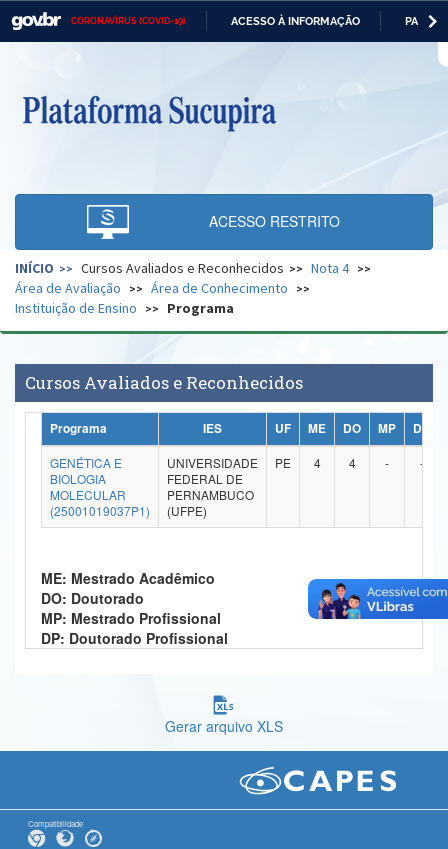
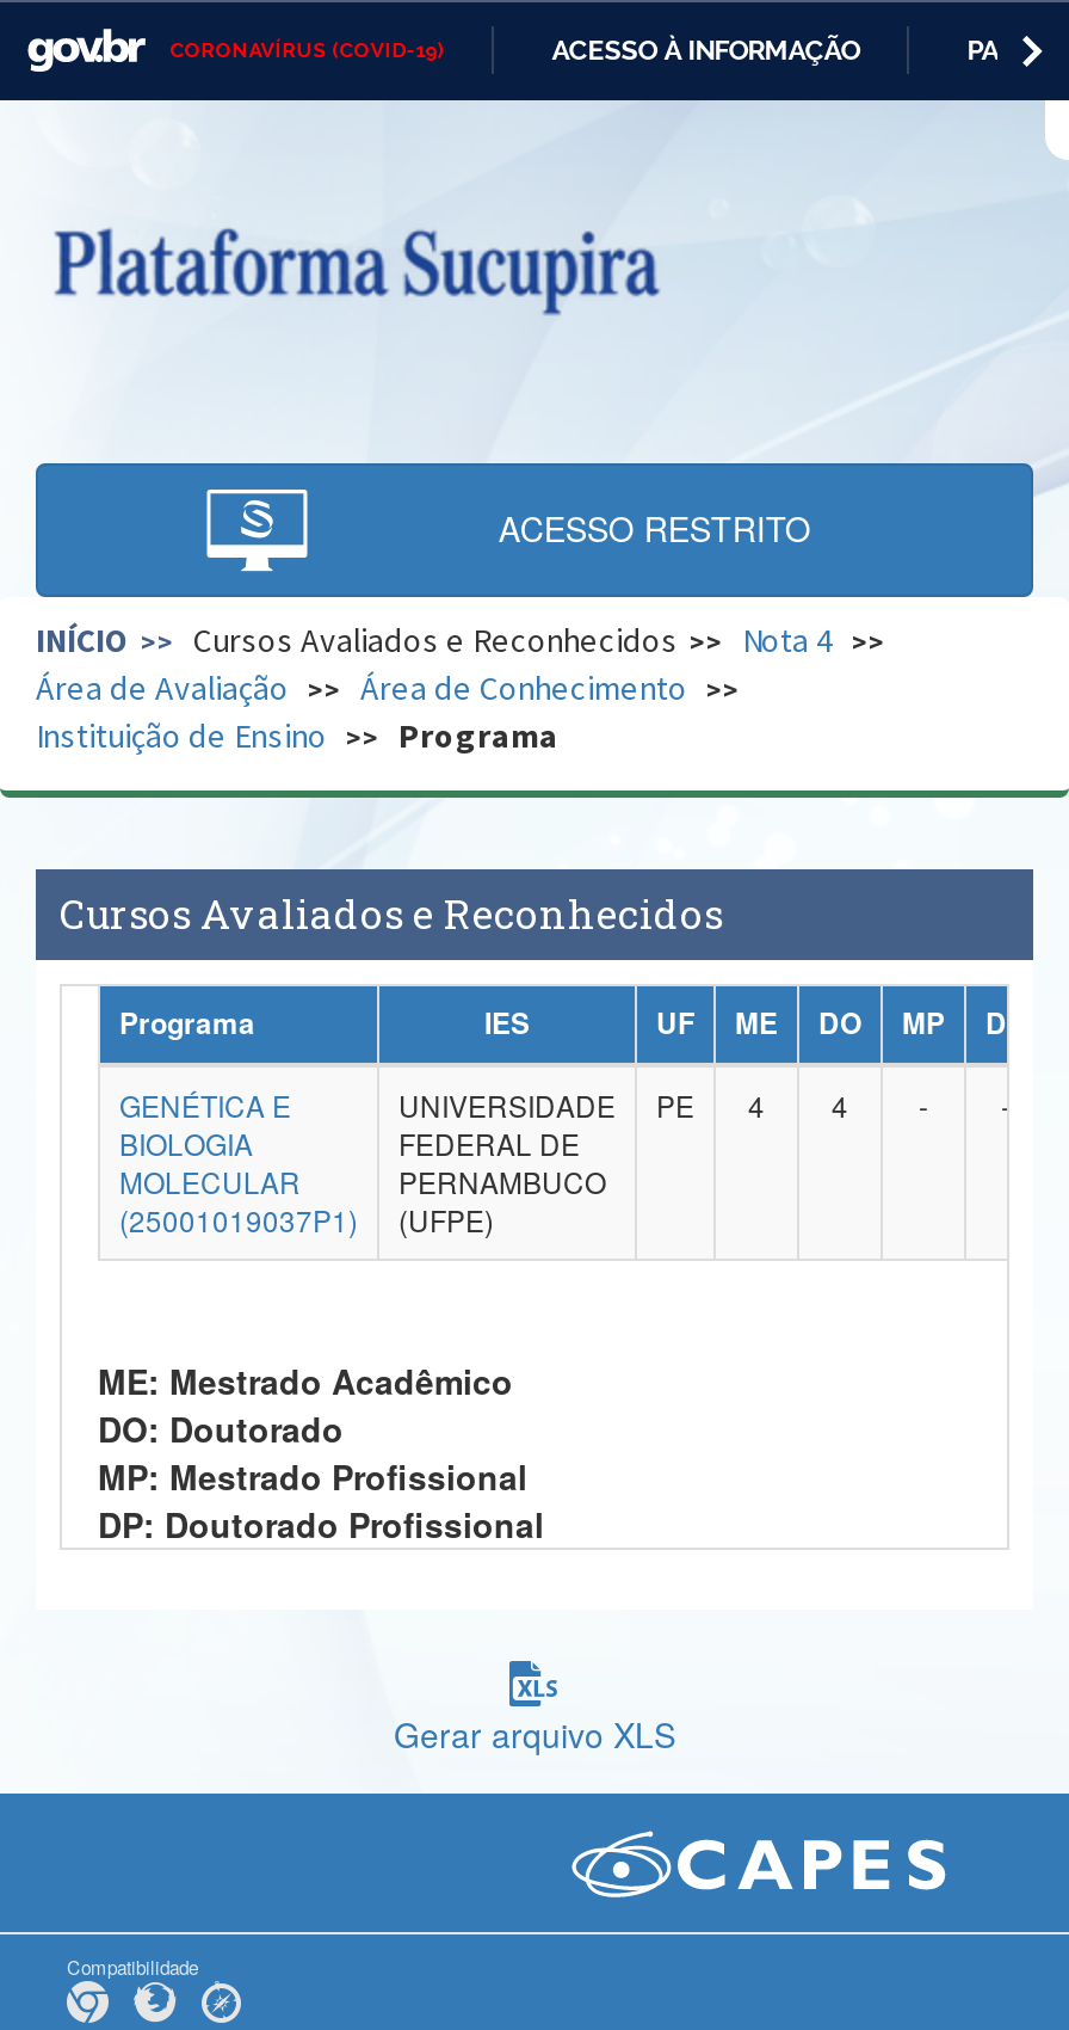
- [image]
